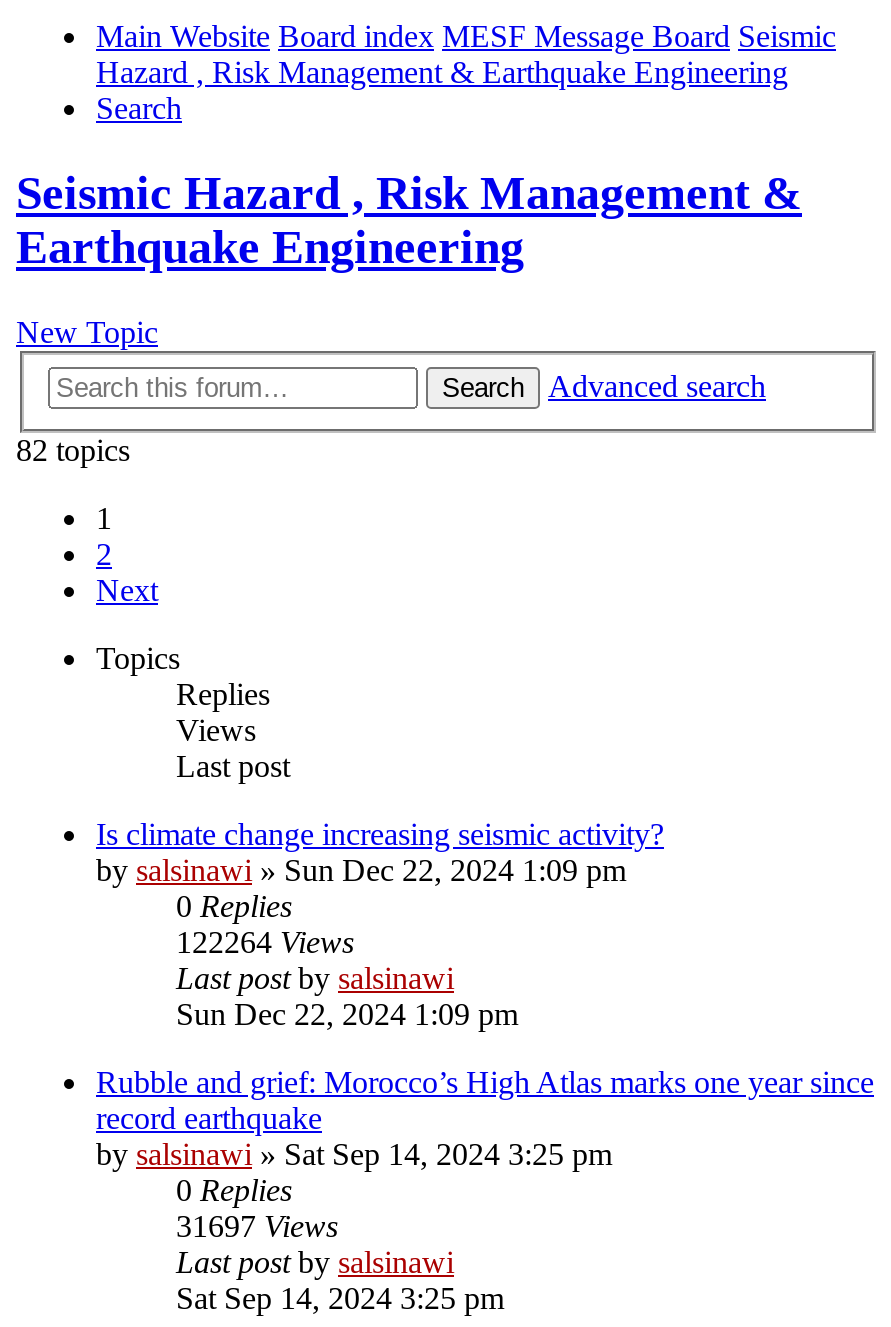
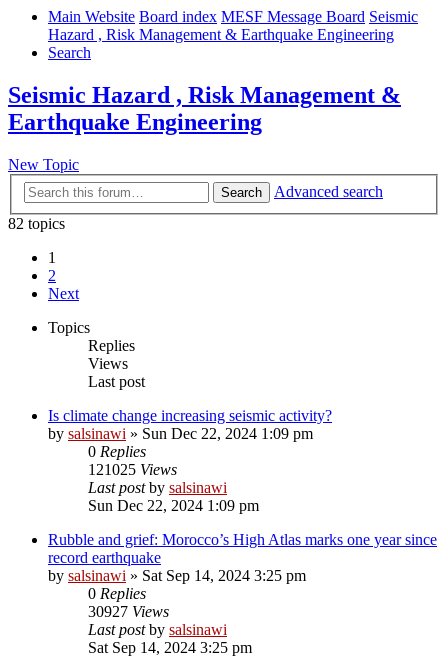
- 122264 Views
+ 121025 Views

- 31697 Views
+ 30927 Views
